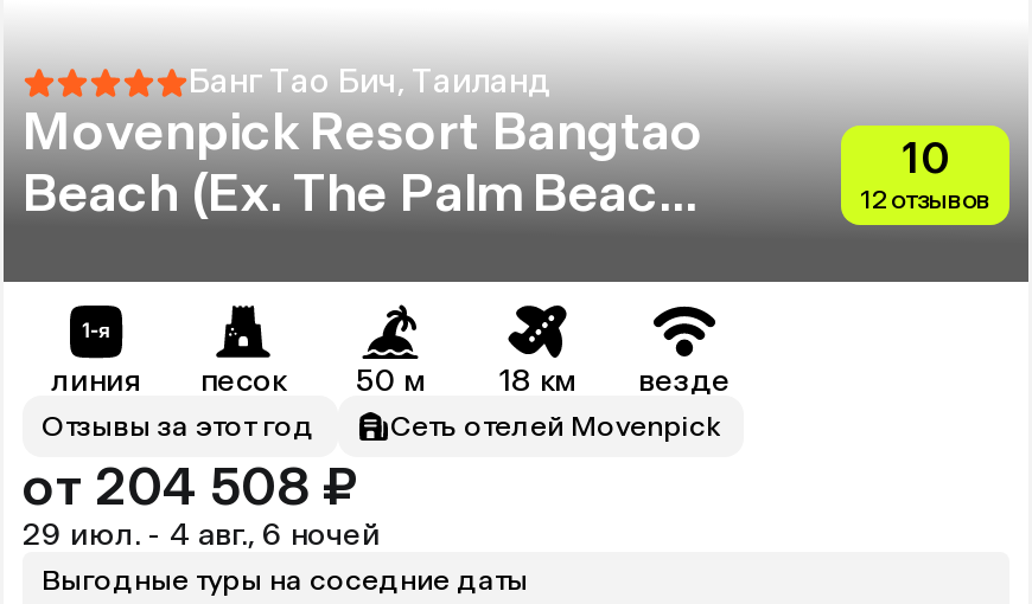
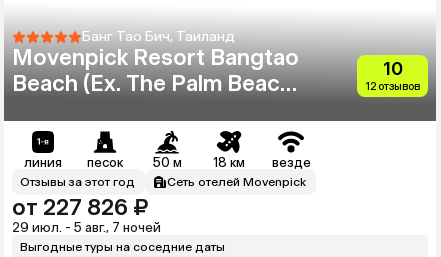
- от 204 508 ₽
+ от 227 826 ₽

- 29 июл. - 4 авг., 6 ночей
+ 29 июл. - 5 авг., 7 ночей
